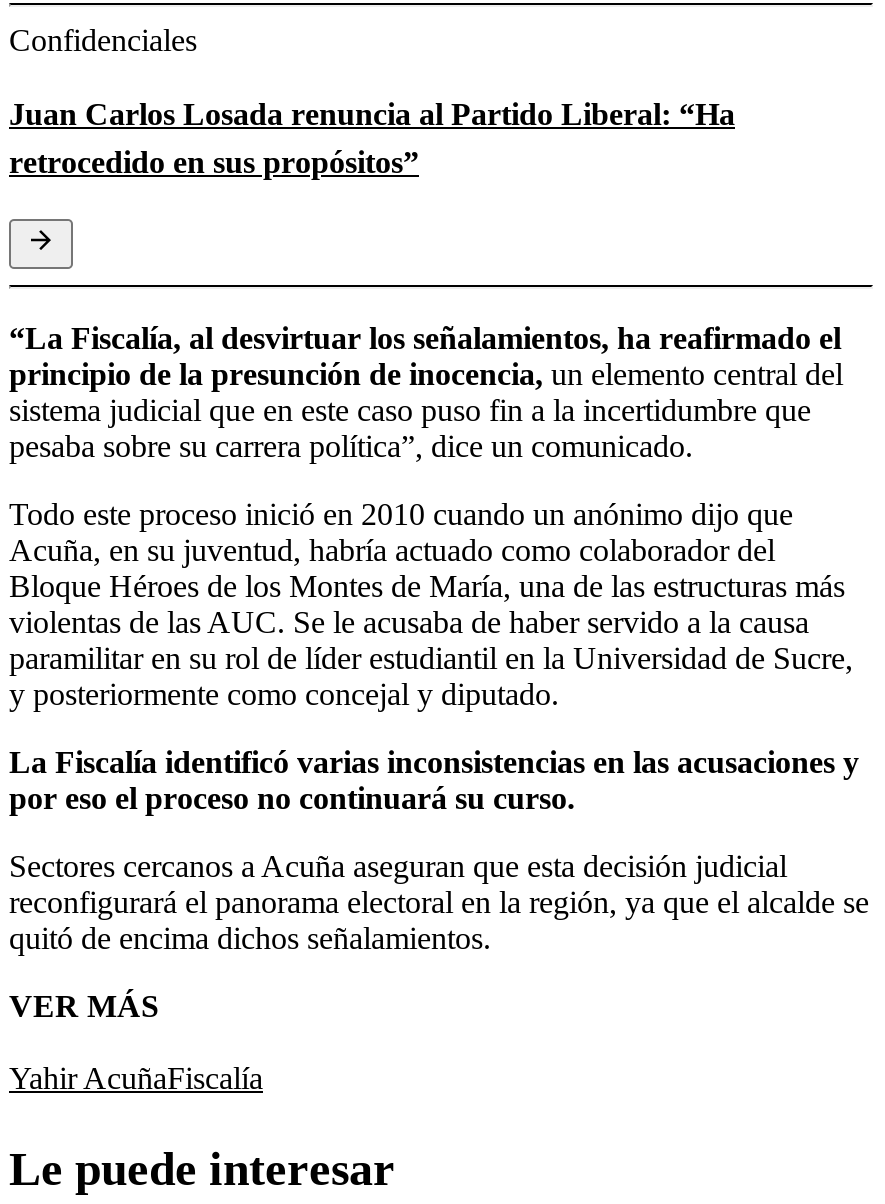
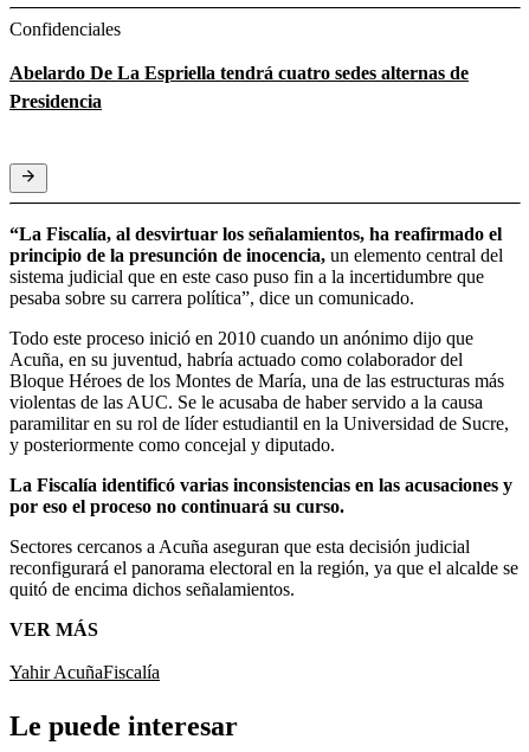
- Juan Carlos Losada renuncia al Partido Liberal: “Ha
- retrocedido en sus propósitos”
+ Abelardo De La Espriella tendrá cuatro sedes alternas de
+ Presidencia
